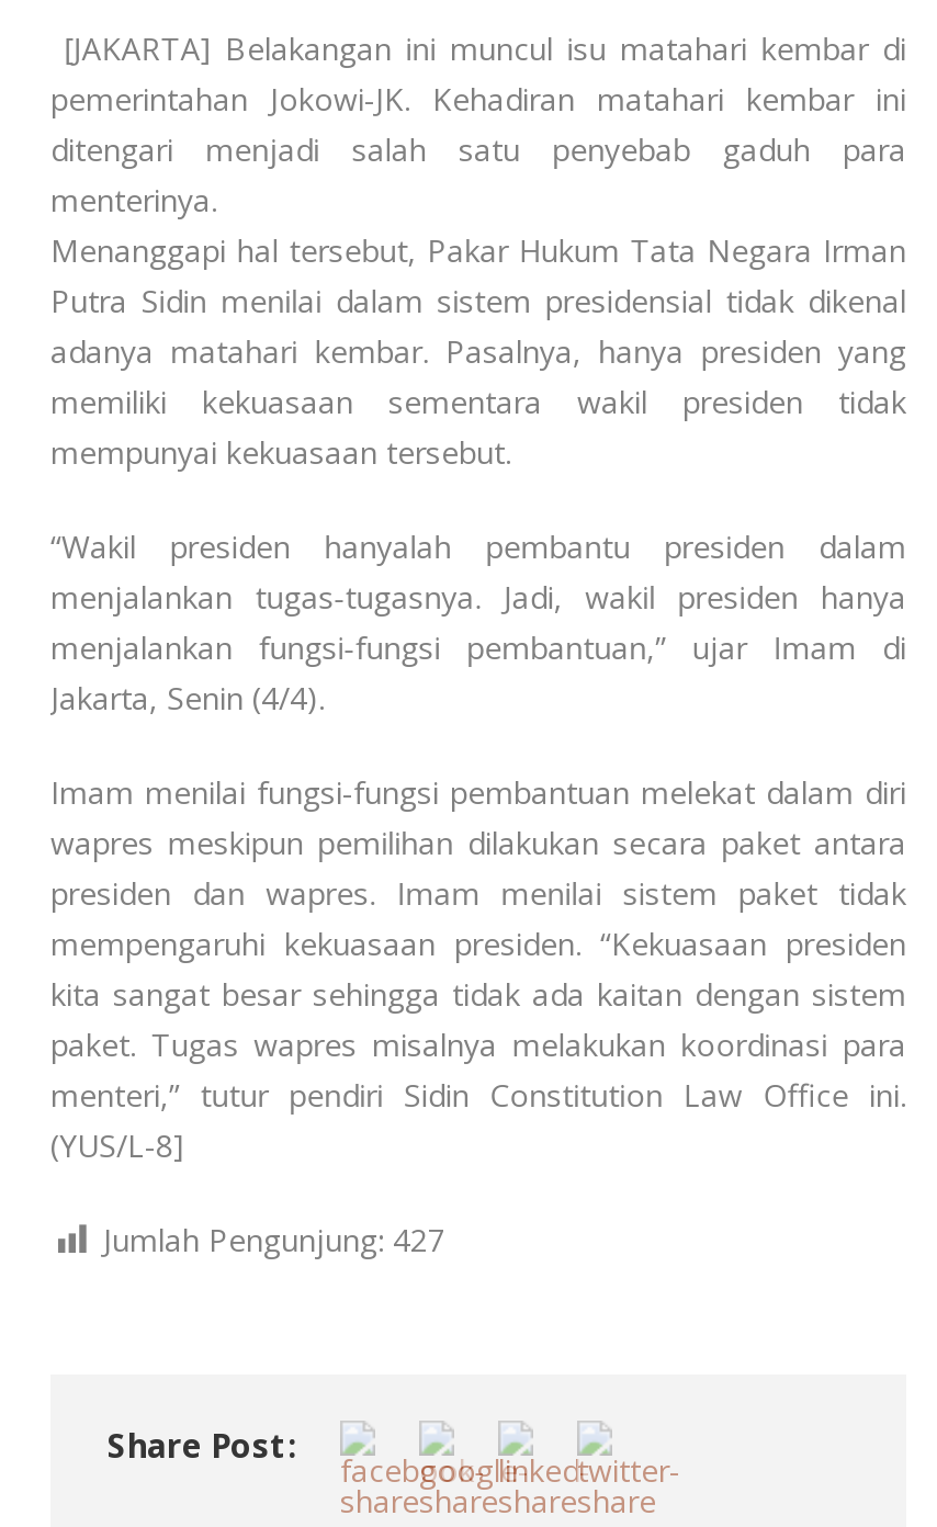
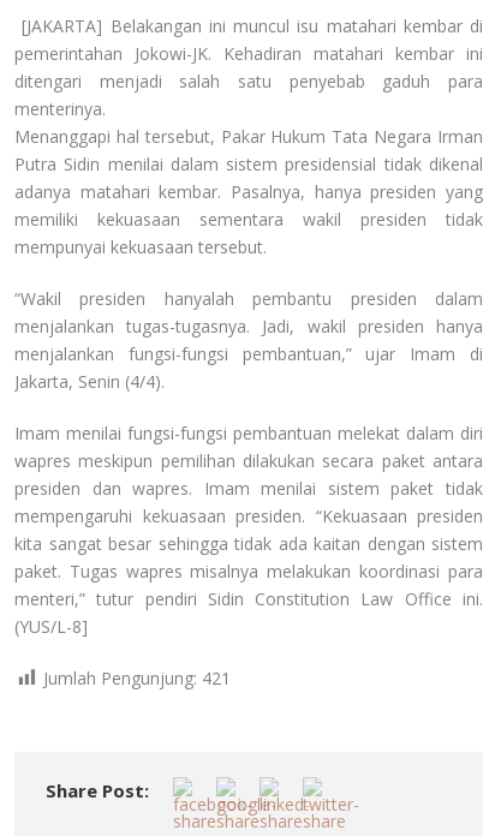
- Jumlah Pengunjung: 427
+ Jumlah Pengunjung: 421
